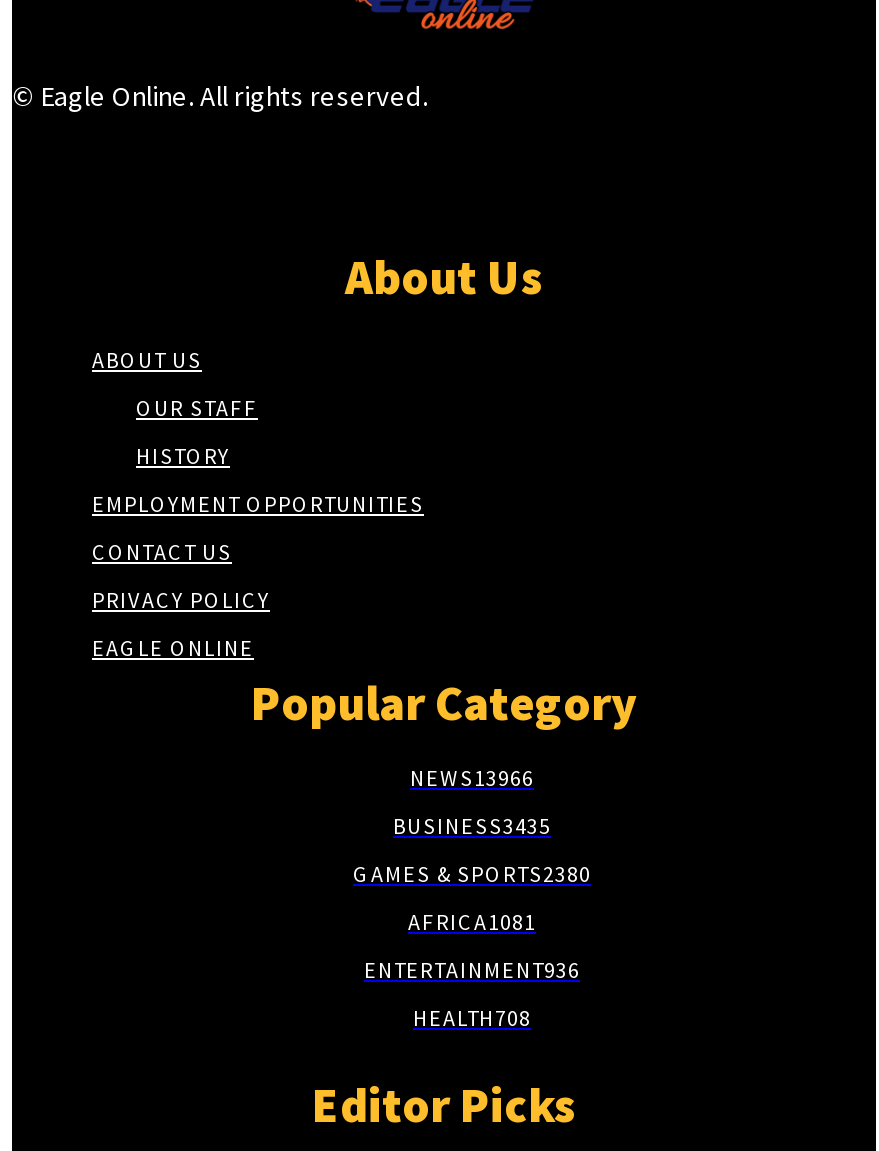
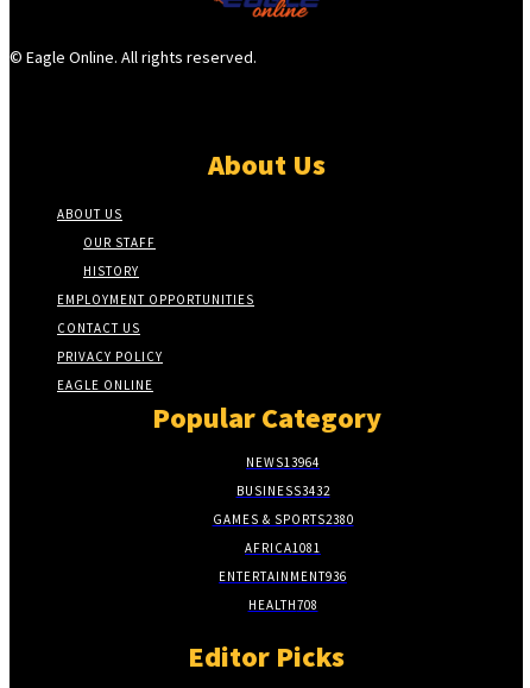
- NEWS 13966
+ NEWS 13964

- BUSINESS3435
+ BUSINESS3432
